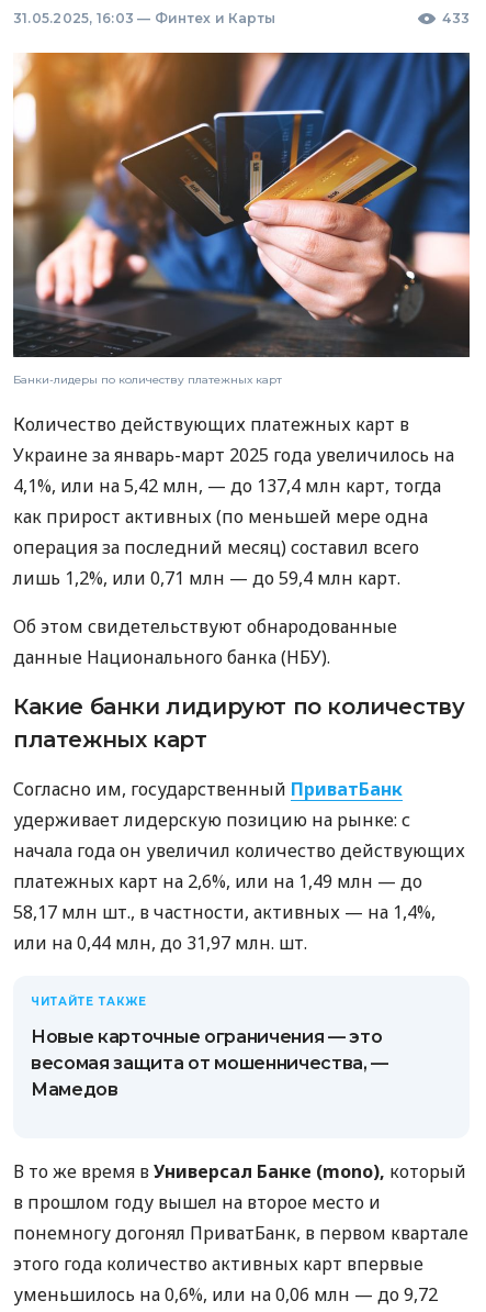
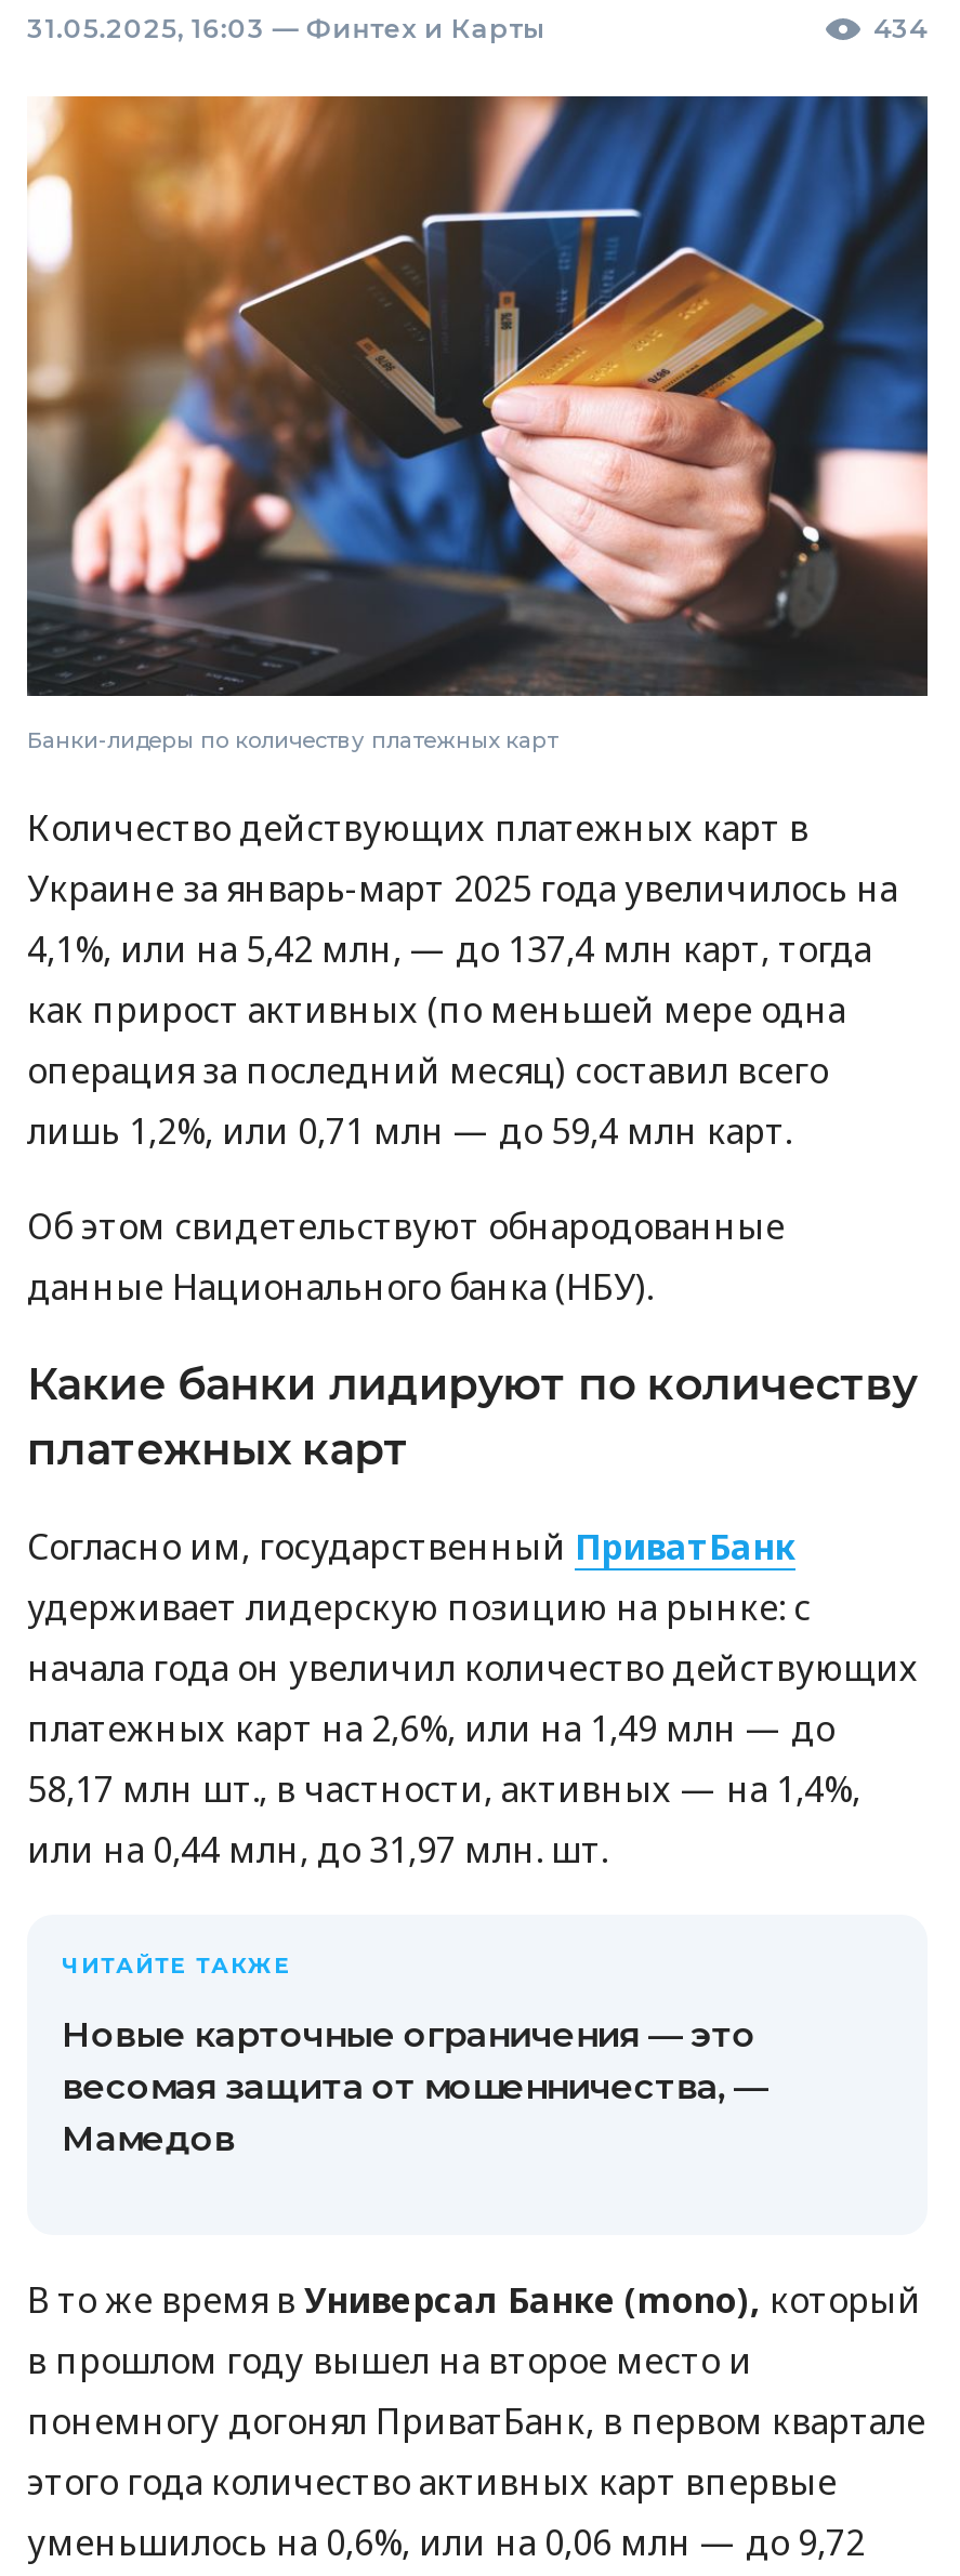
- 433
+ 434
